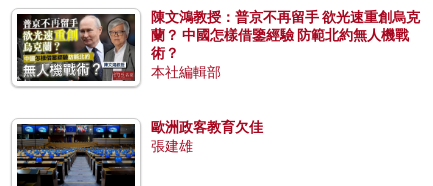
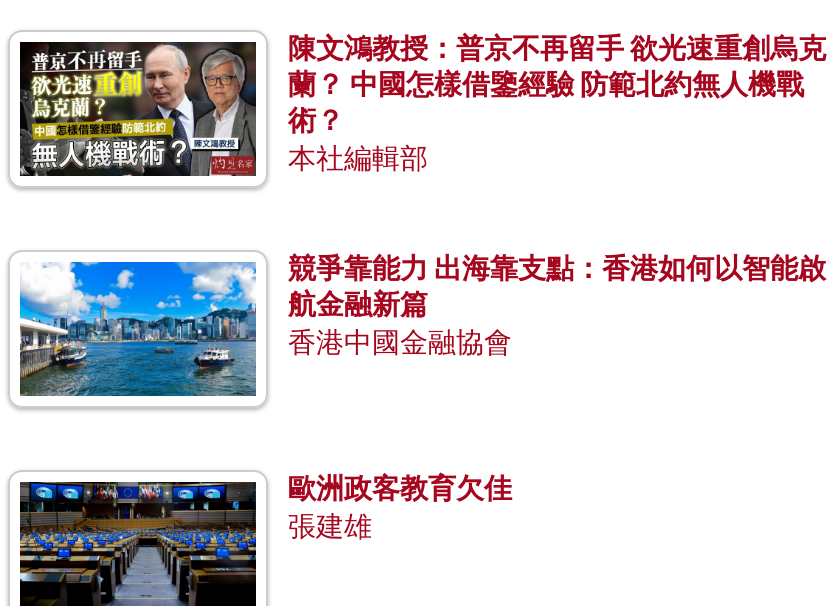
+ [image]
+ 競爭靠能力 出海靠支點：香港如何以智能啟
+ 航金融新篇
+ 香港中國金融協會
